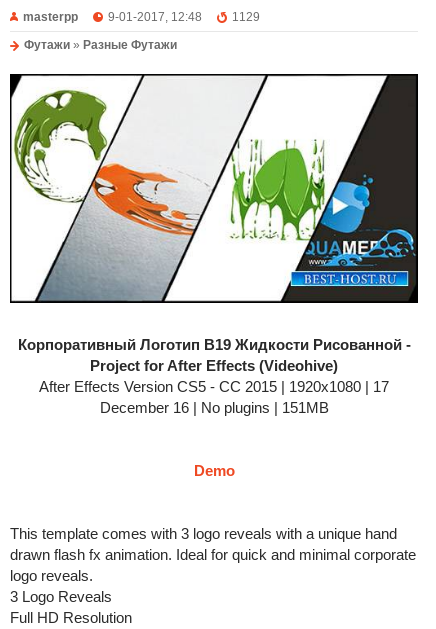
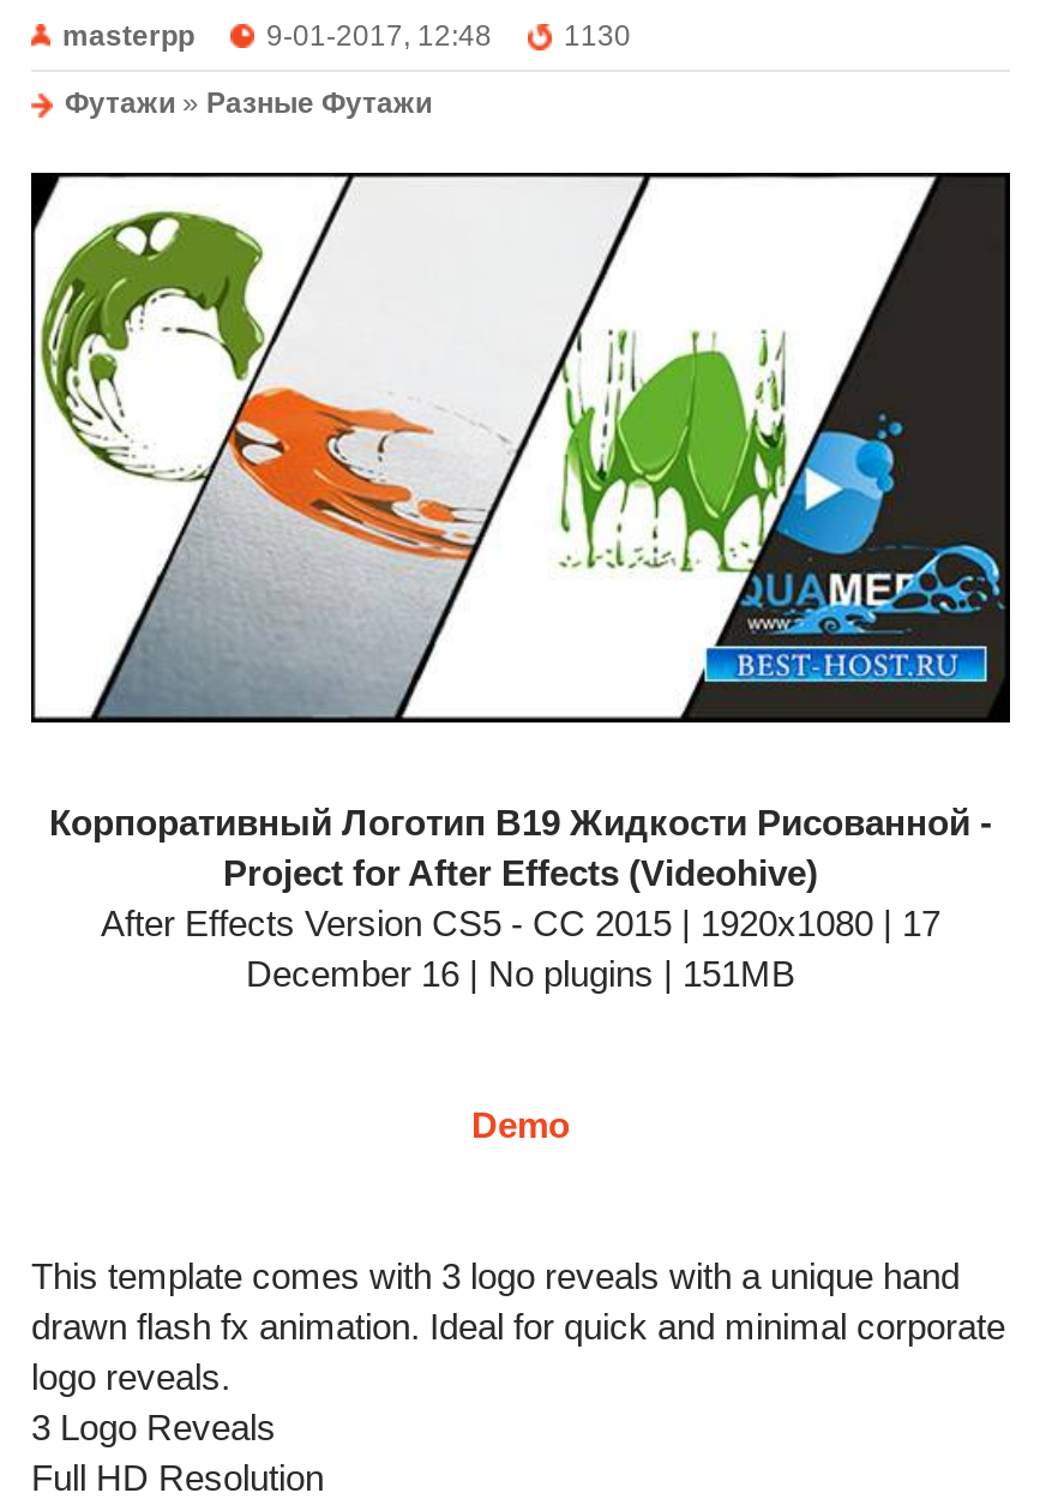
- 1129
+ 1130
